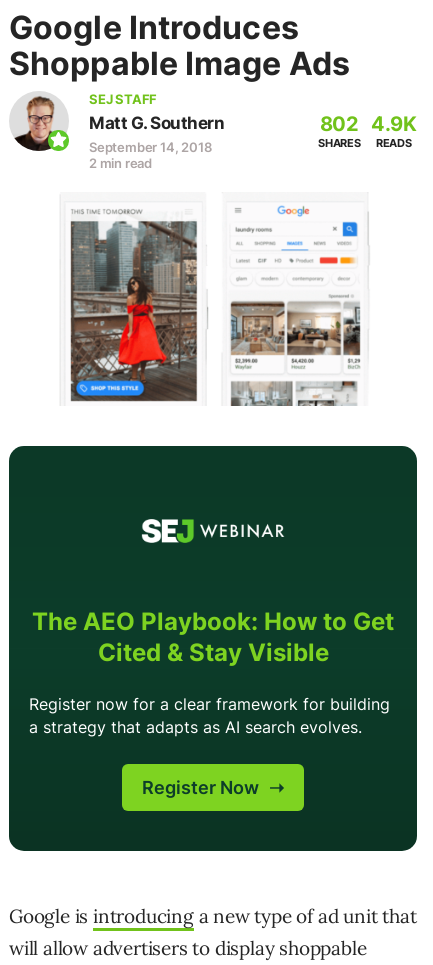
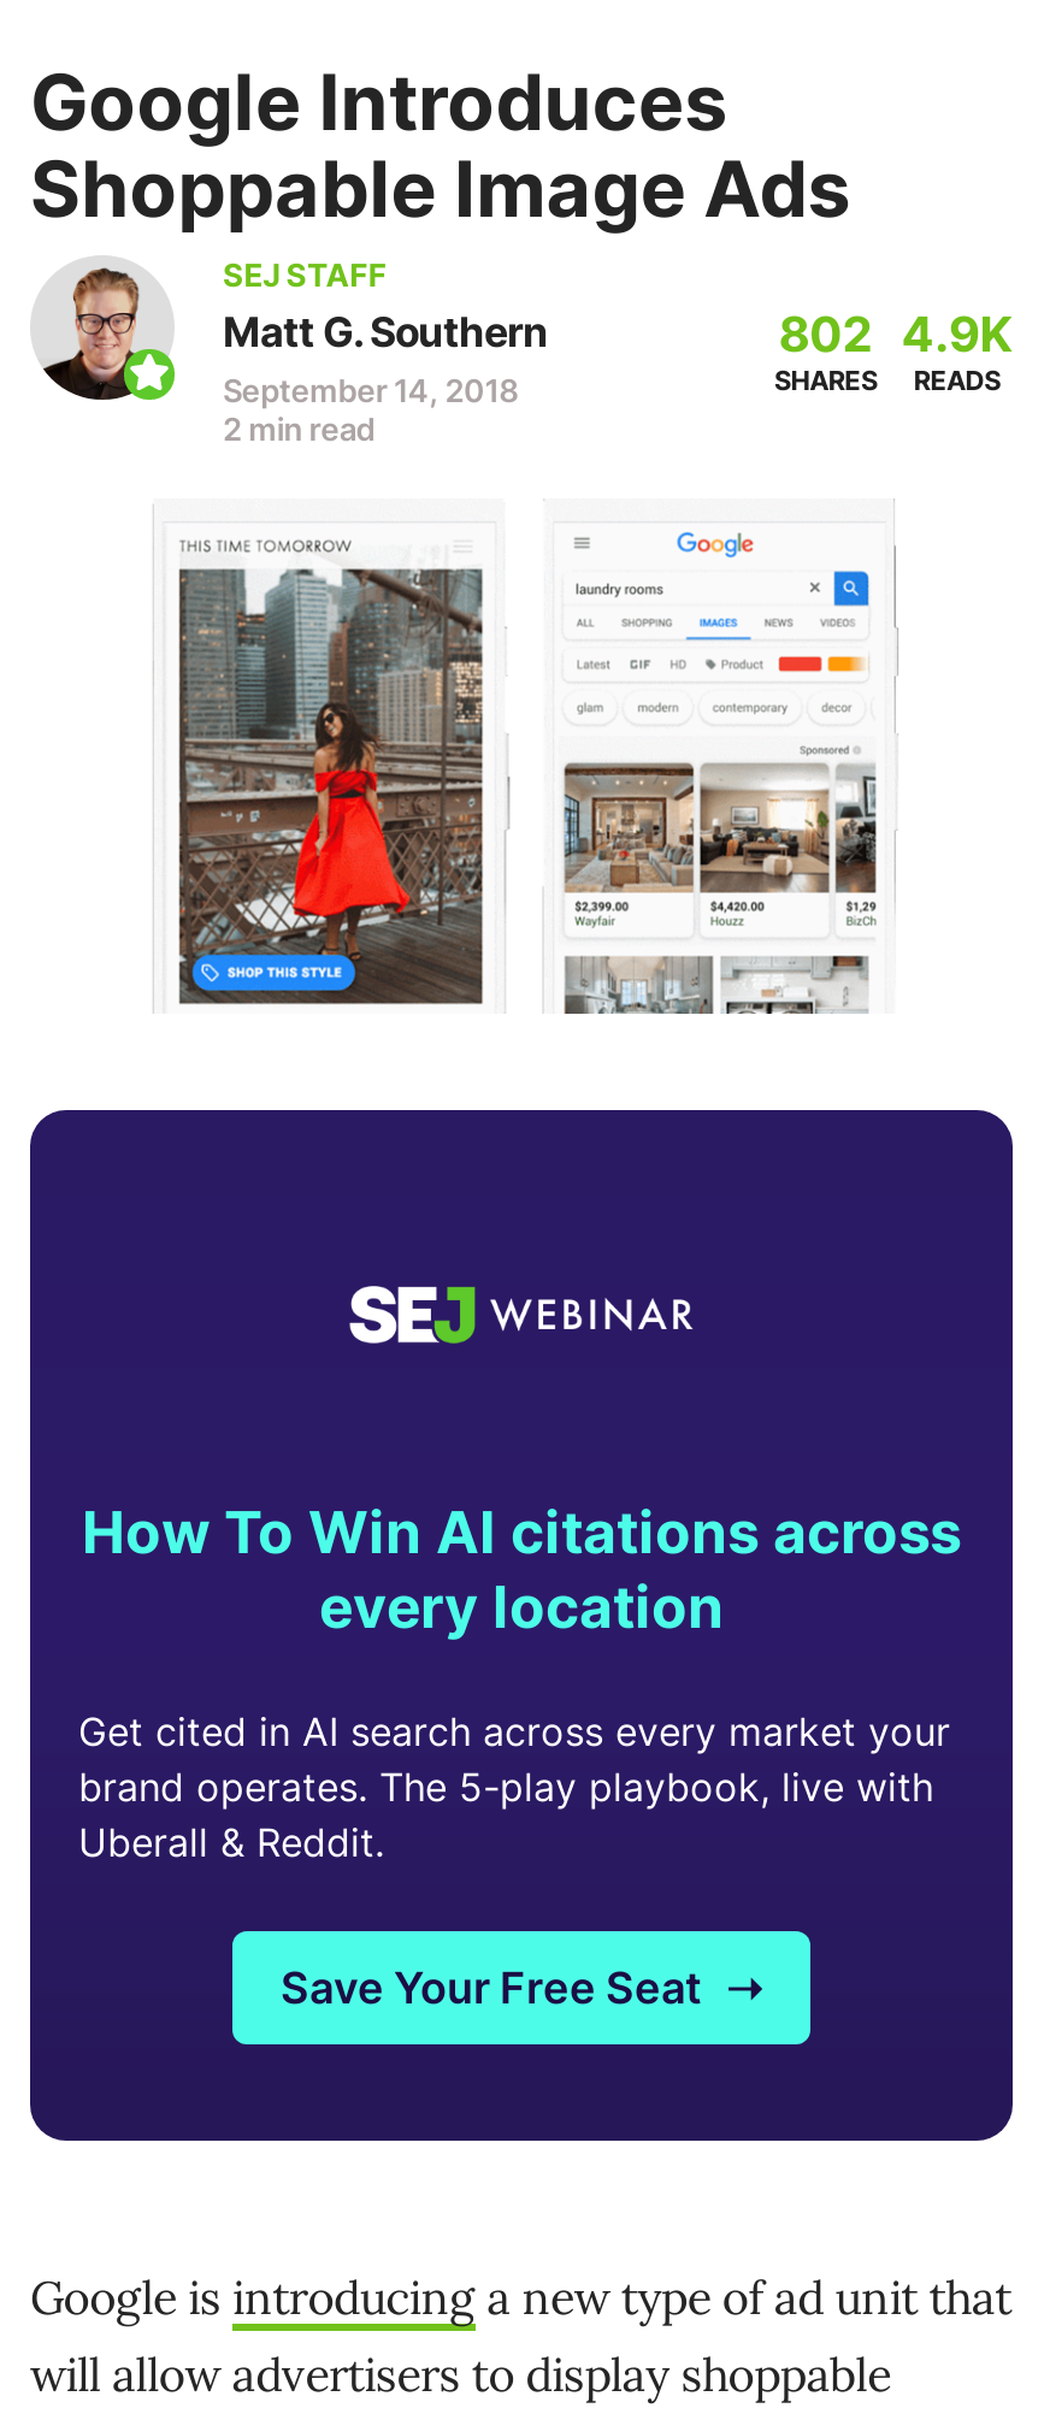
- [image]
+ [image]
